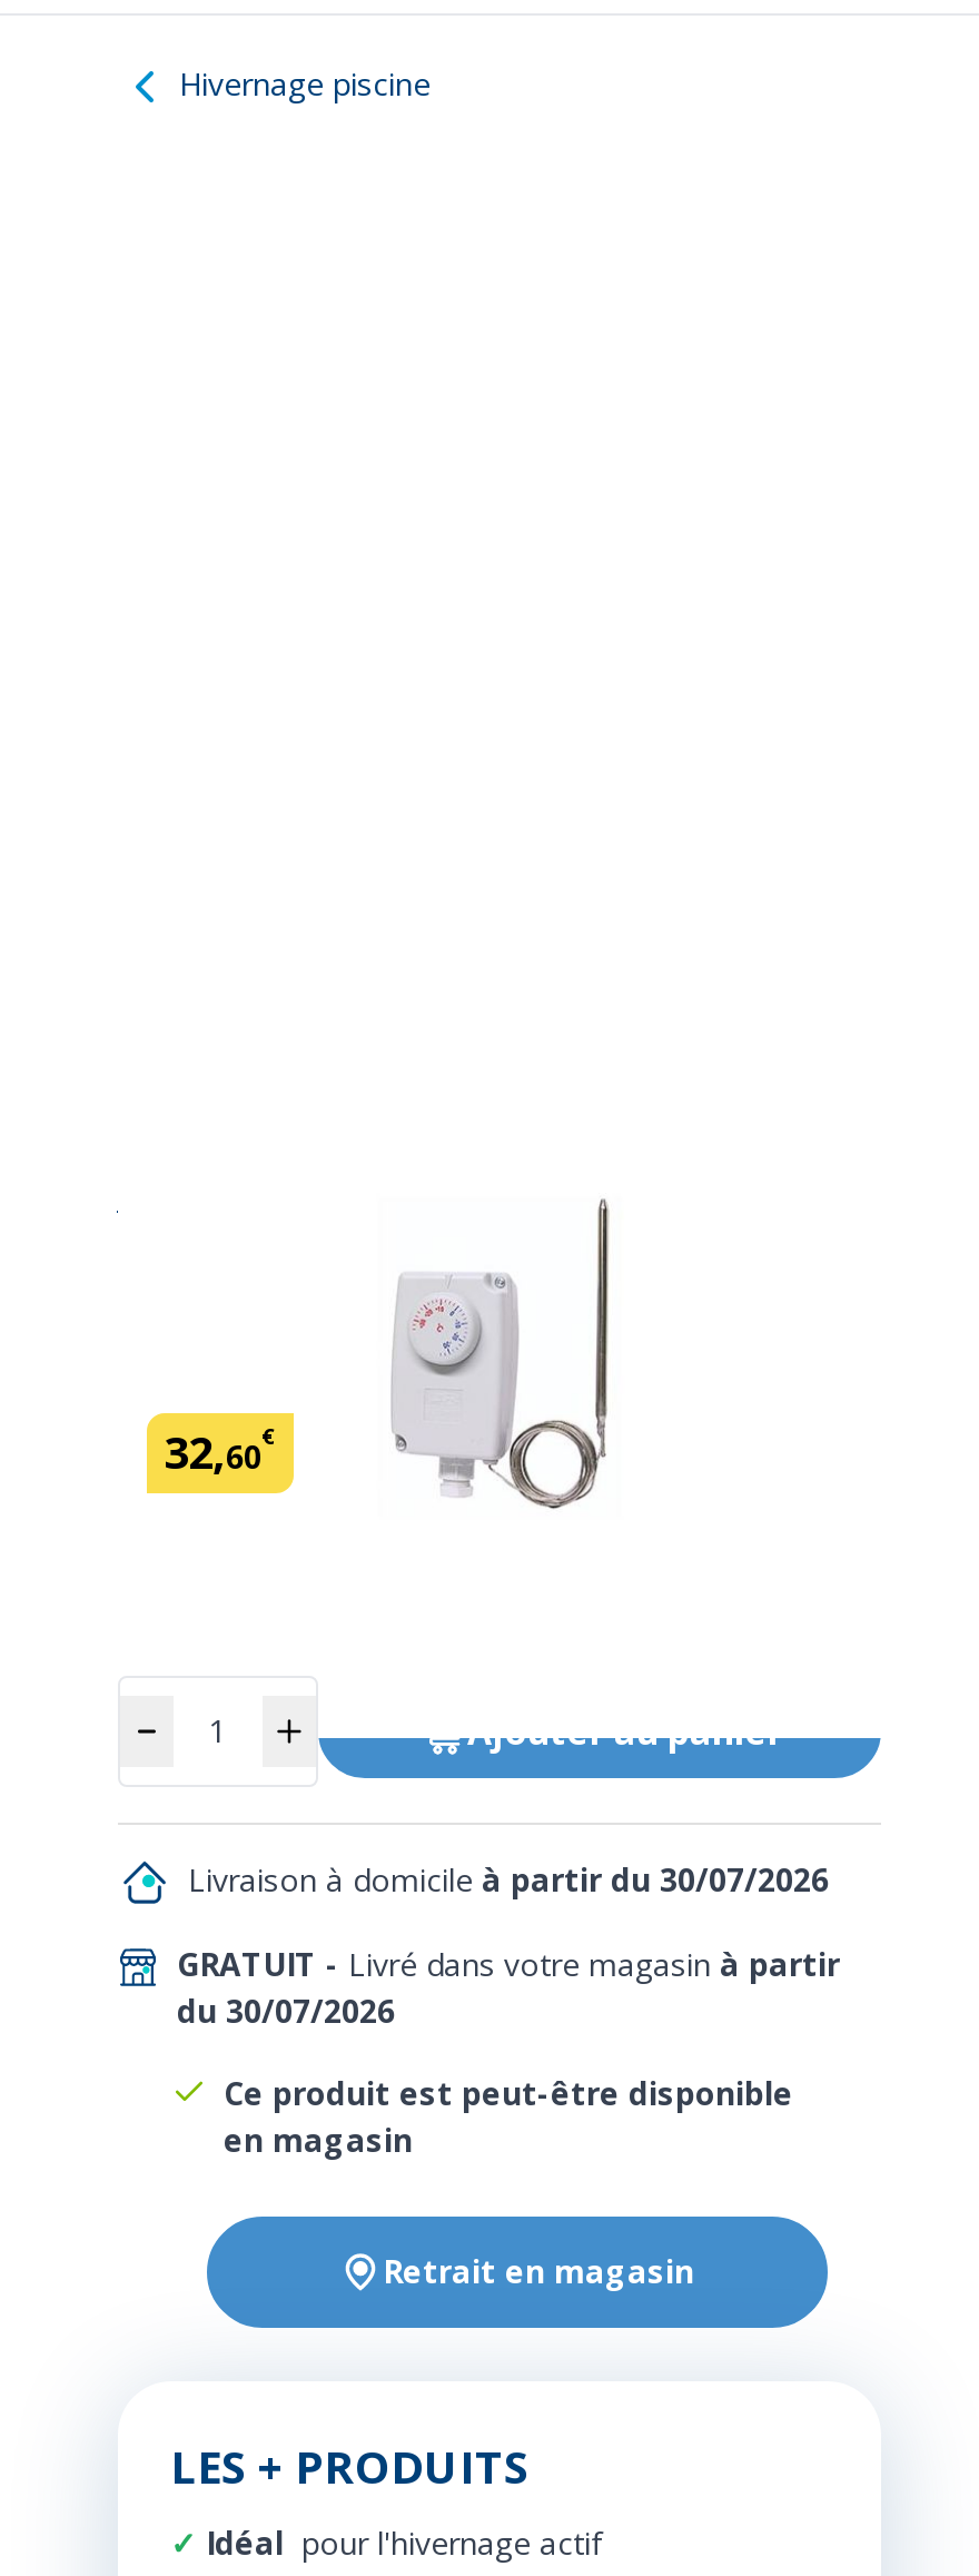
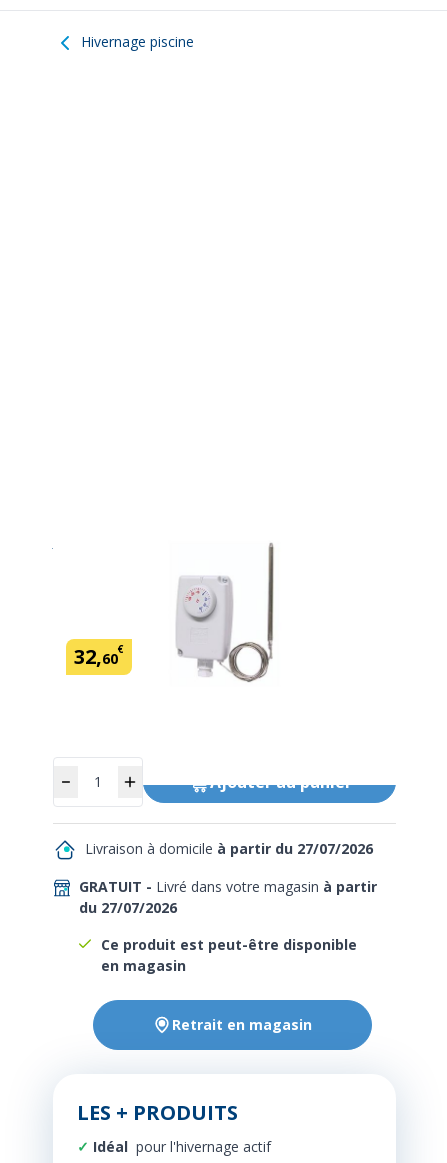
- Livraison à domicile à partir du 30/07/2026
+ Livraison à domicile à partir du 27/07/2026

- du 30/07/2026
+ du 27/07/2026
